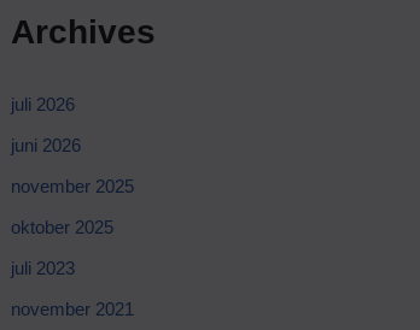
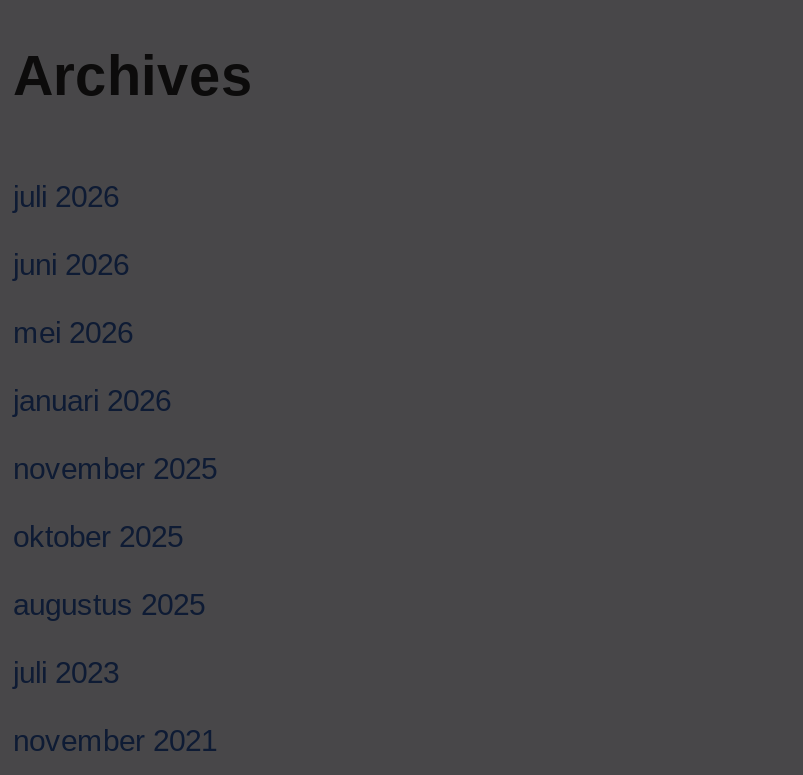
+ mei 2026
+ januari 2026

+ augustus 2025
